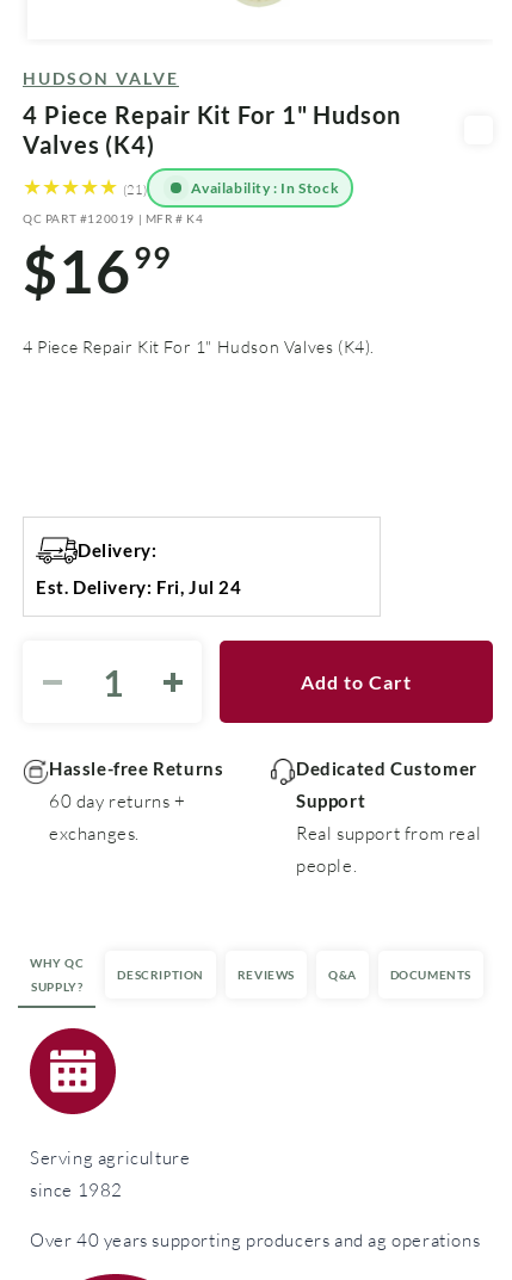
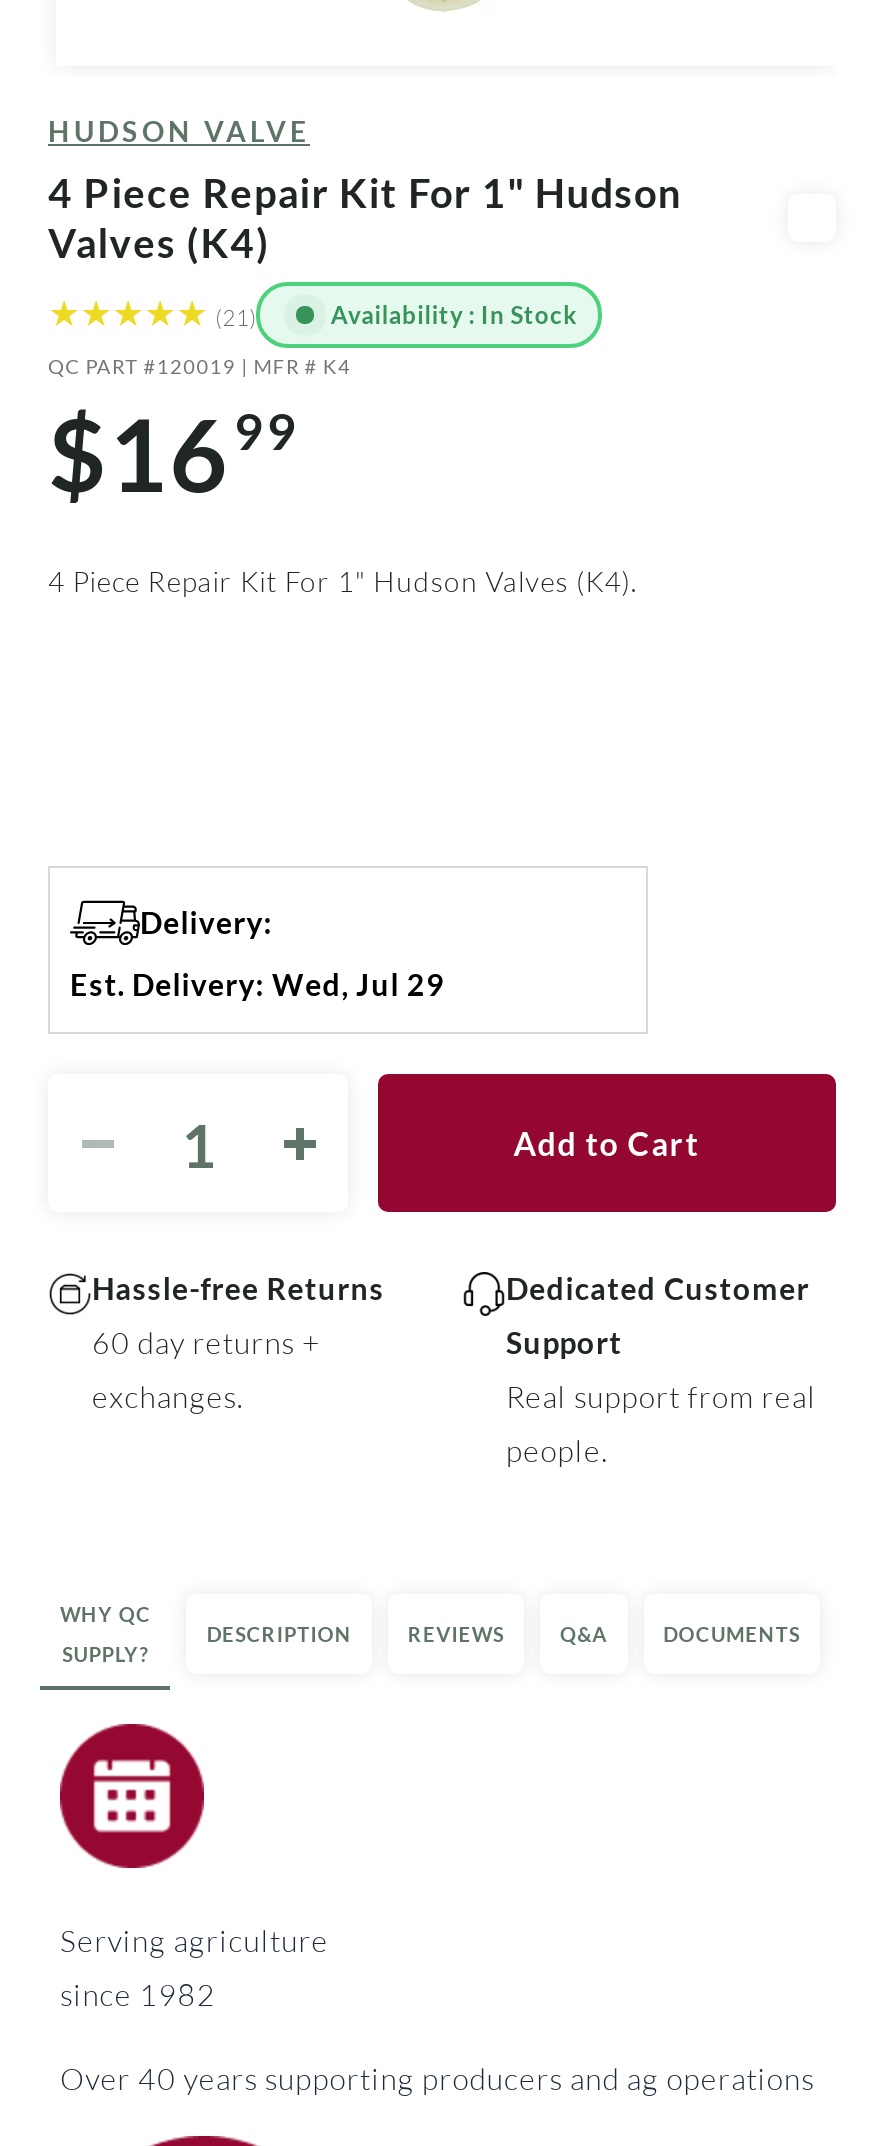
- Est. Delivery: Fri, Jul 24
+ Est. Delivery: Wed, Jul 29
